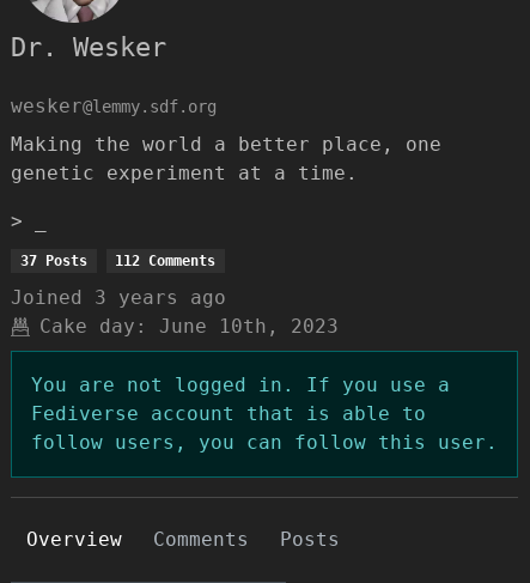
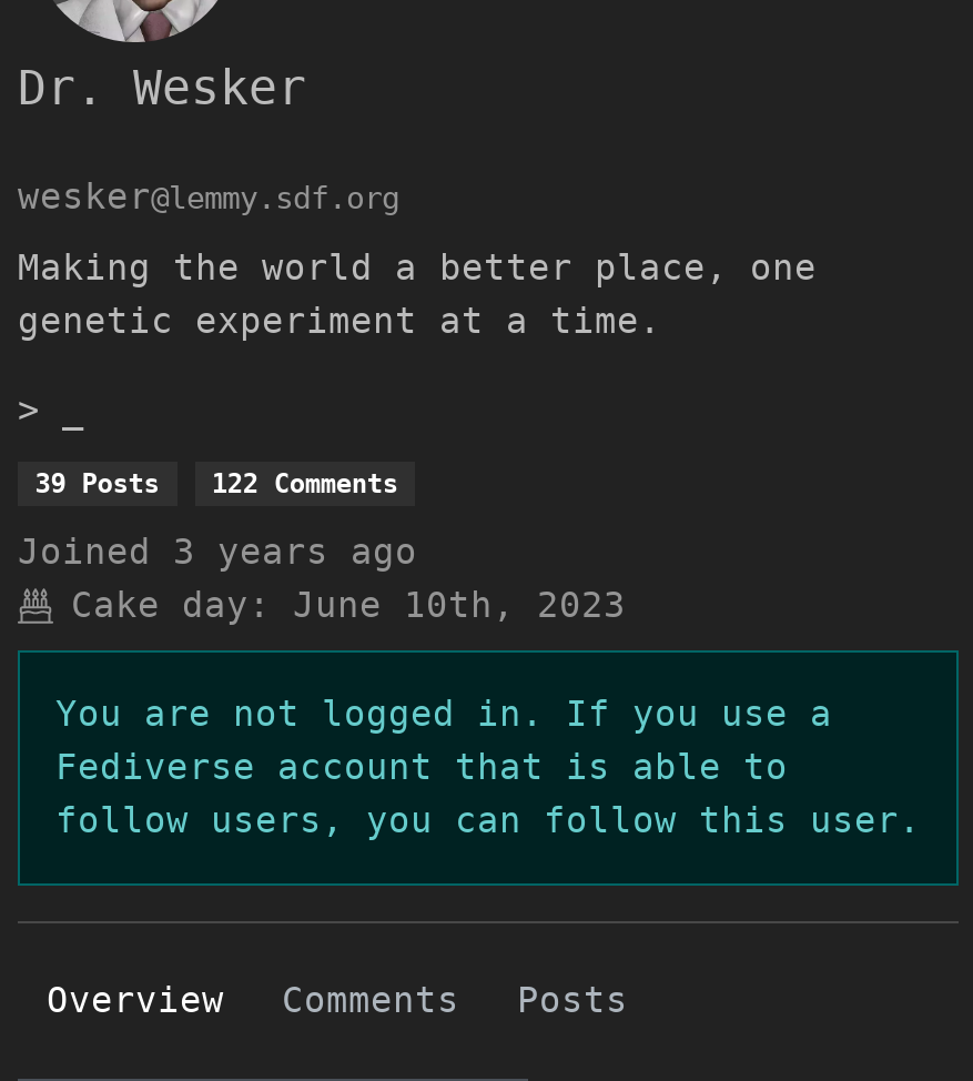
- 37 Posts
+ 39 Posts

- 112 Comments
+ 122 Comments
